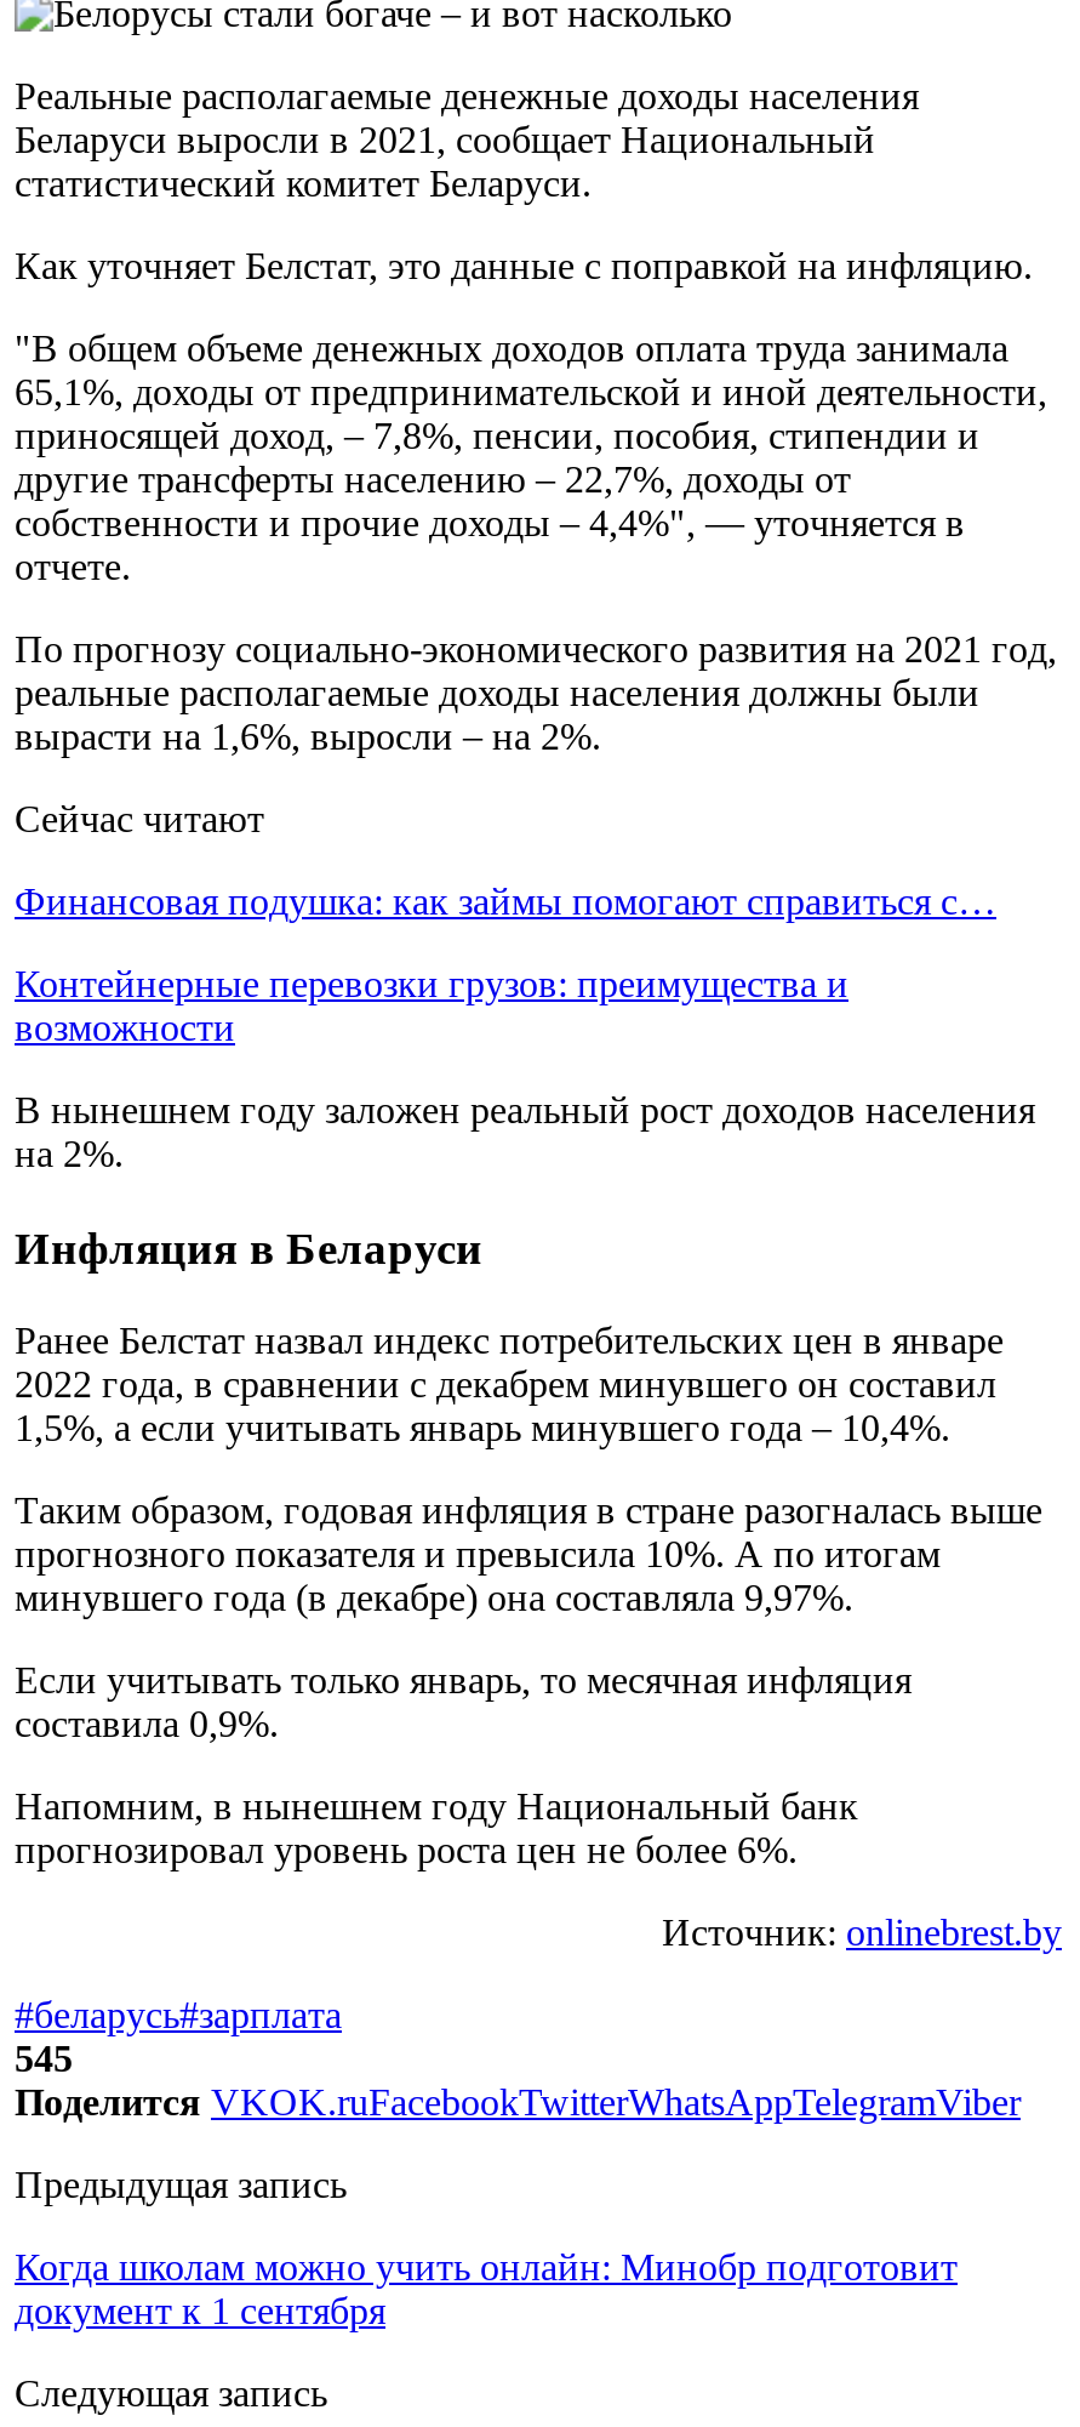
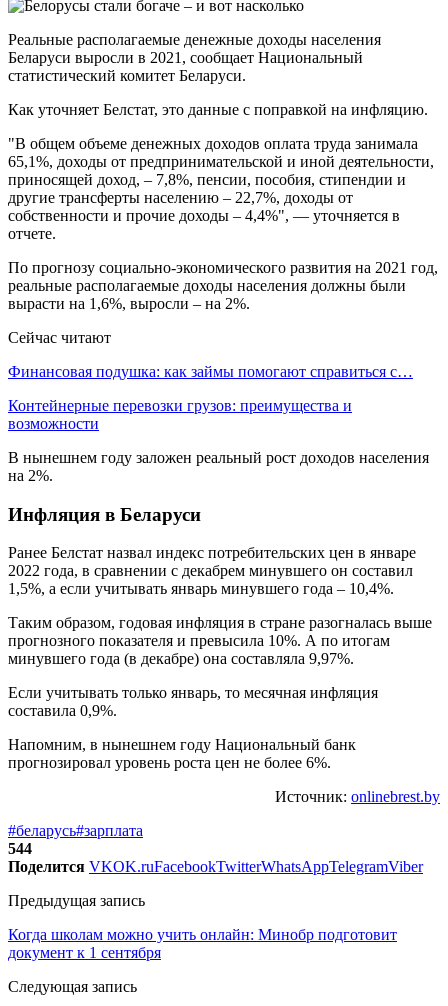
- 545
+ 544
